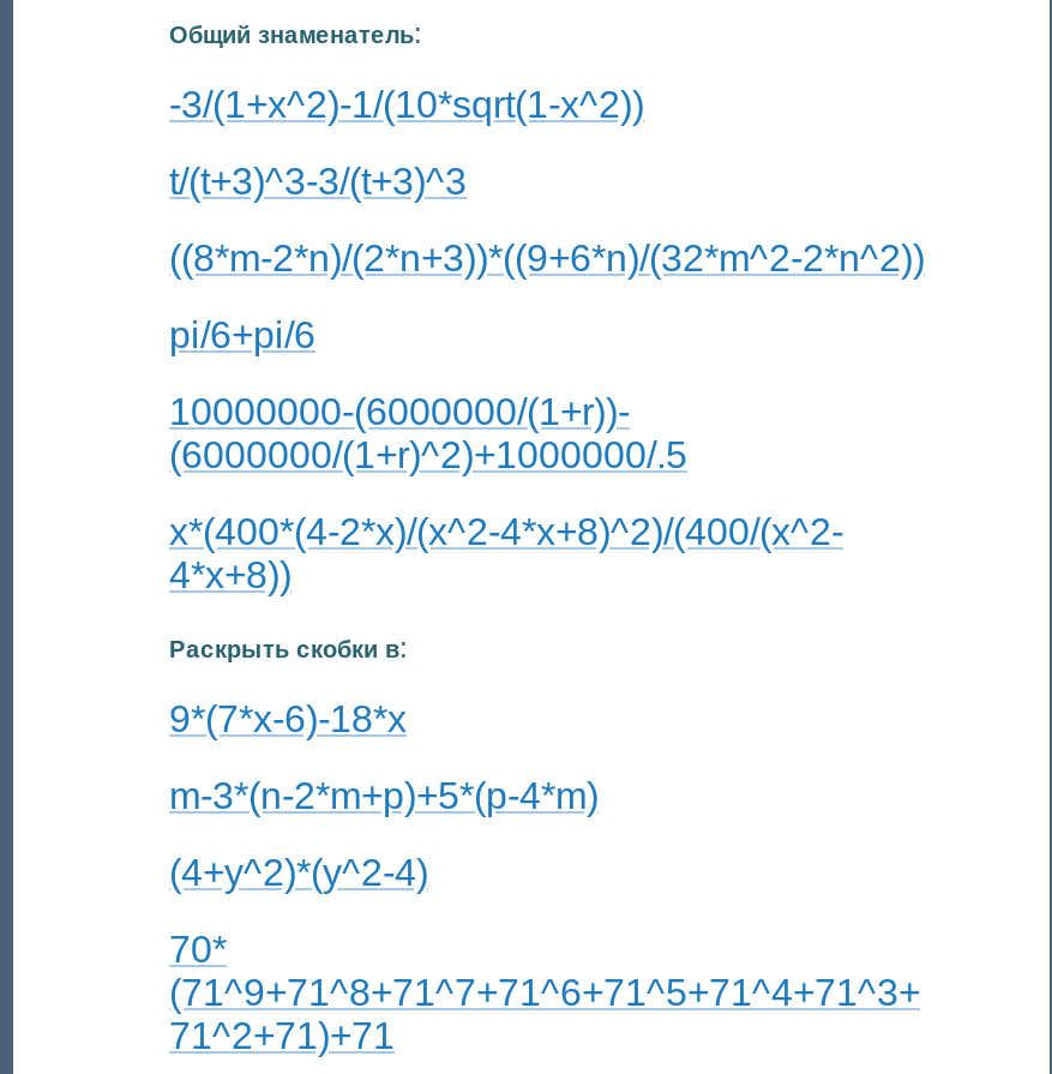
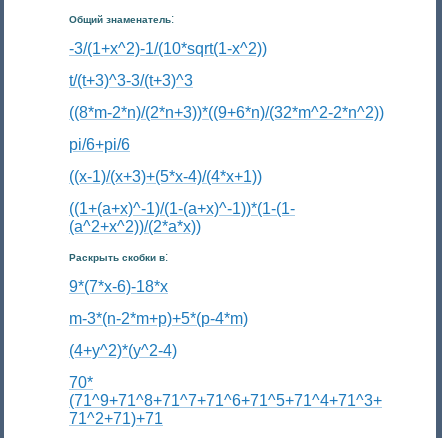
- 10000000-(6000000/(1+r))-
- (6000000/(1+r)^2)+1000000/.5
+ ((x-1)/(x+3)+(5*x-4)/(4*x+1))

- x*(400*(4-2*x)/(x^2-4*x+8)^2)/(400/(x^2-
- 4*x+8))
+ ((1+(a+x)^-1)/(1-(a+x)^-1))*(1-(1-
+ (a^2+x^2))/(2*a*x))
